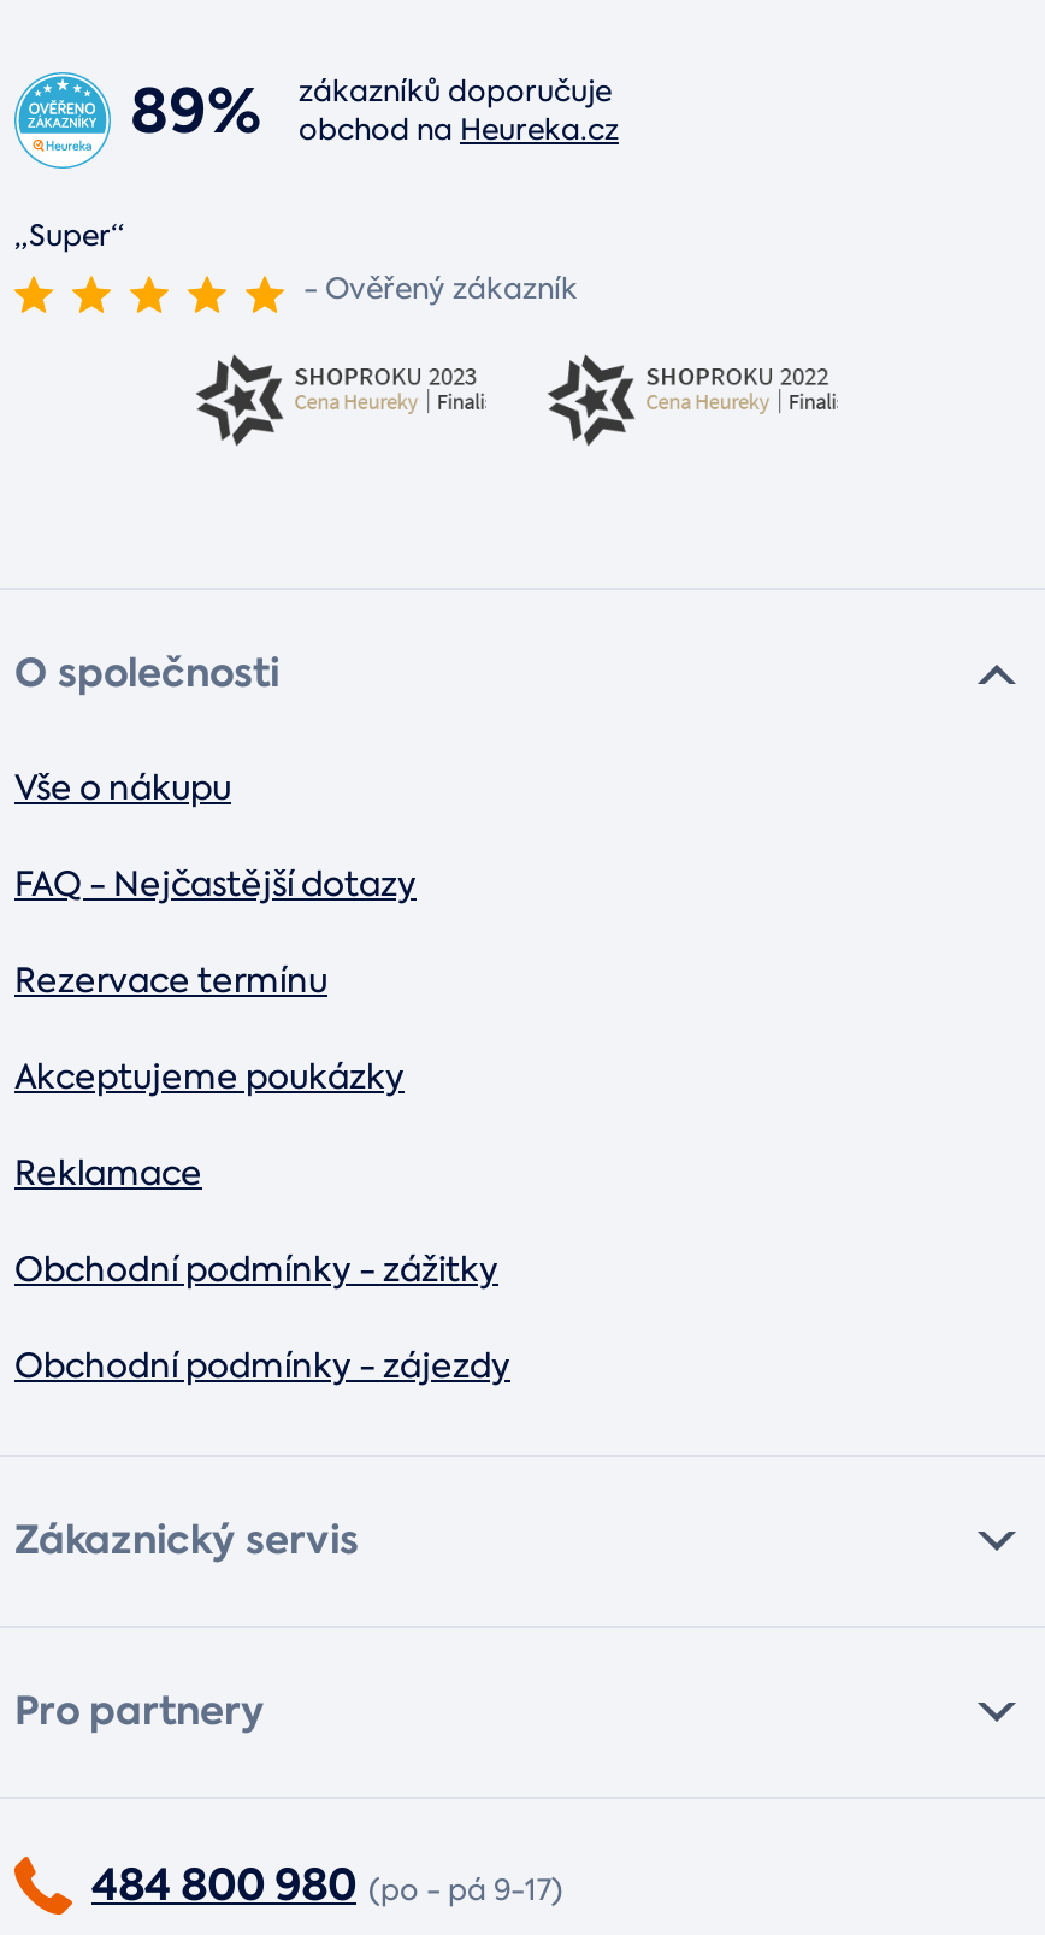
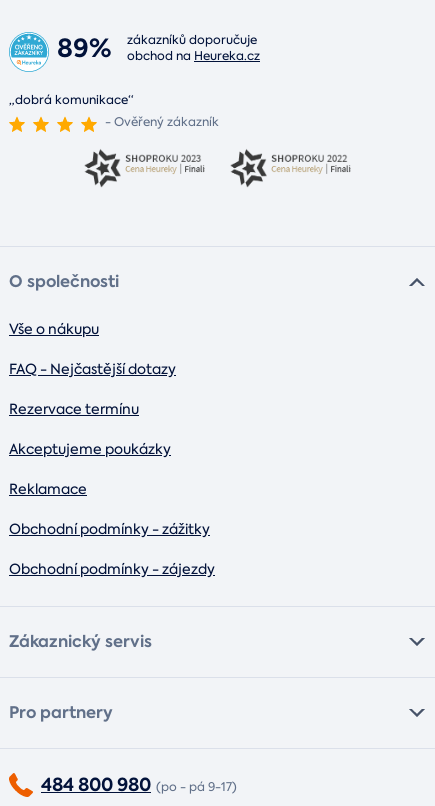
- „Super“
+ „dobrá komunikace“
